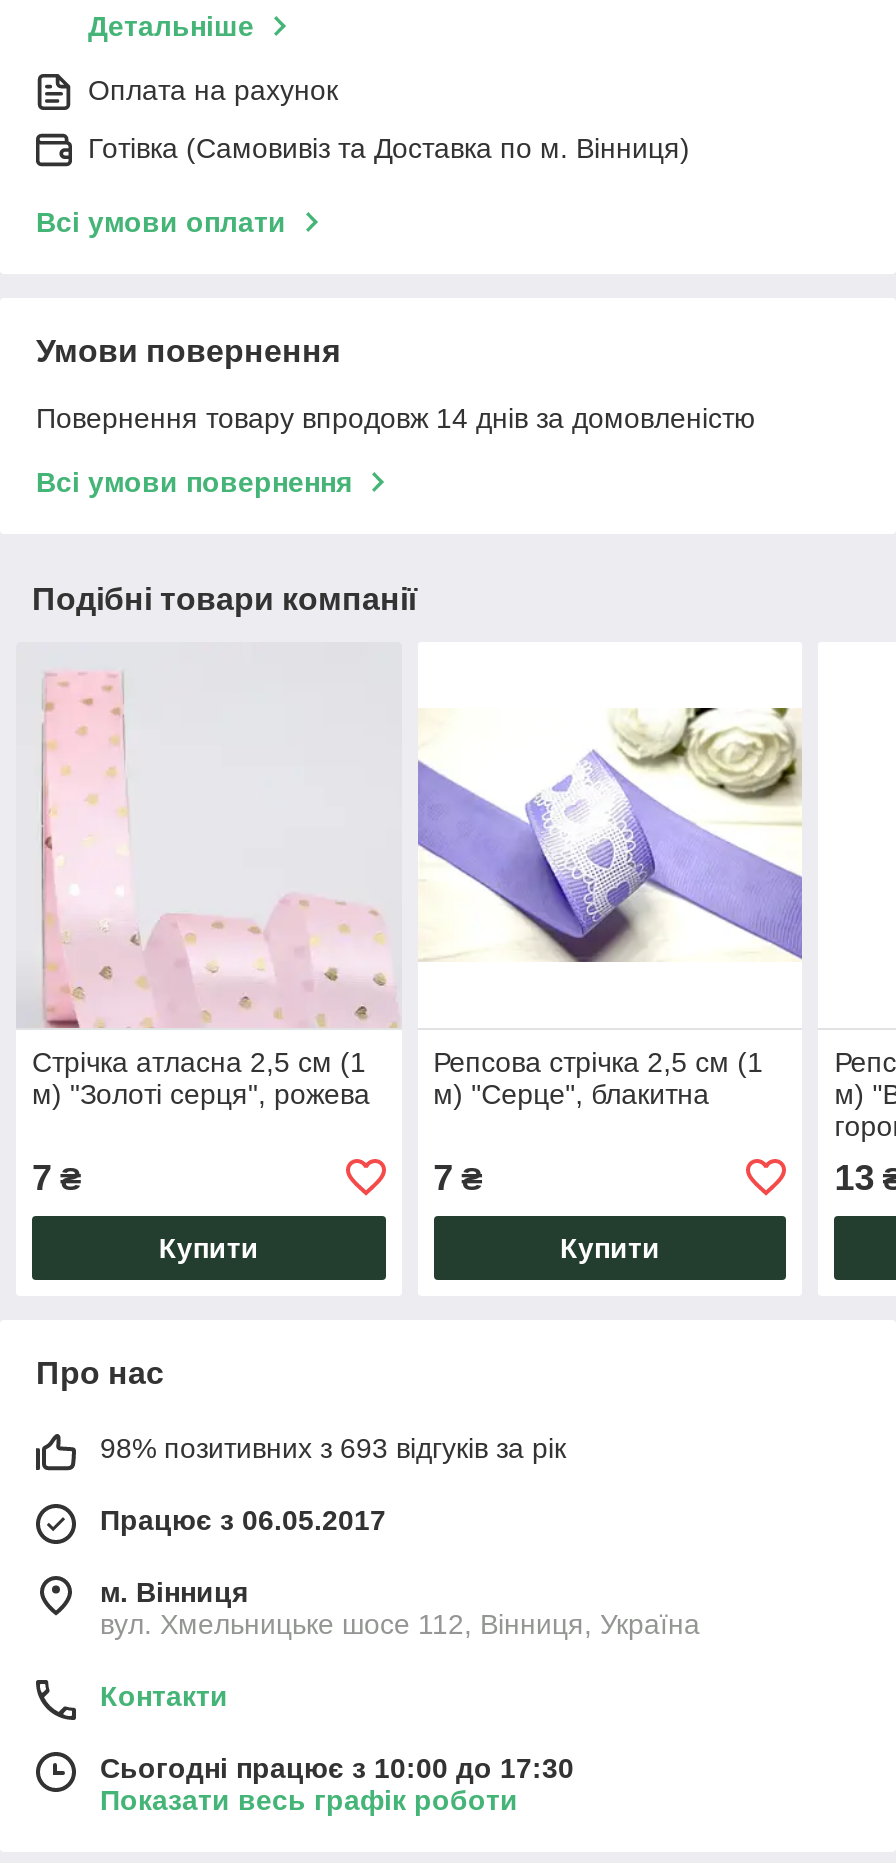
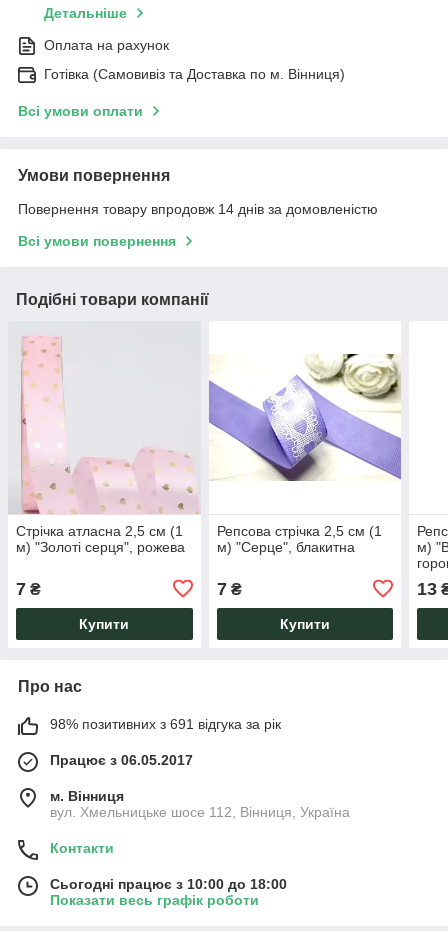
- 98% позитивних з 693 відгуків за рік
+ 98% позитивних з 691 відгука за рік

- Сьогодні працює з 10:00 до 17:30
+ Сьогодні працює з 10:00 до 18:00
